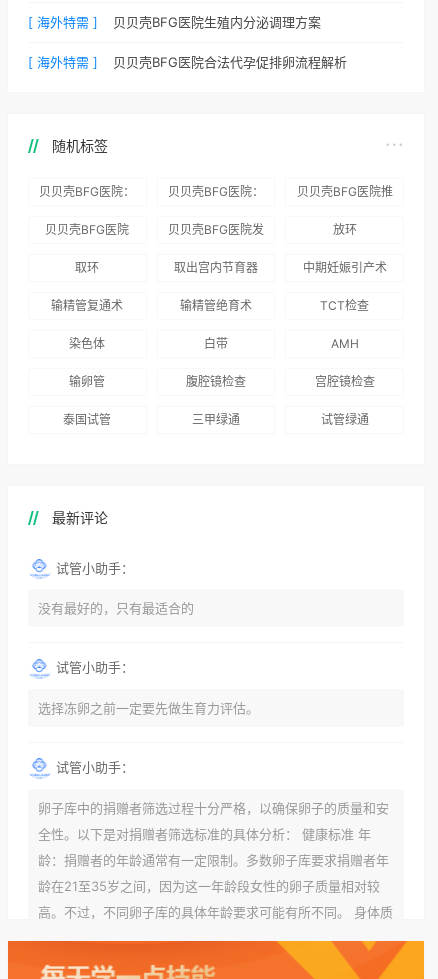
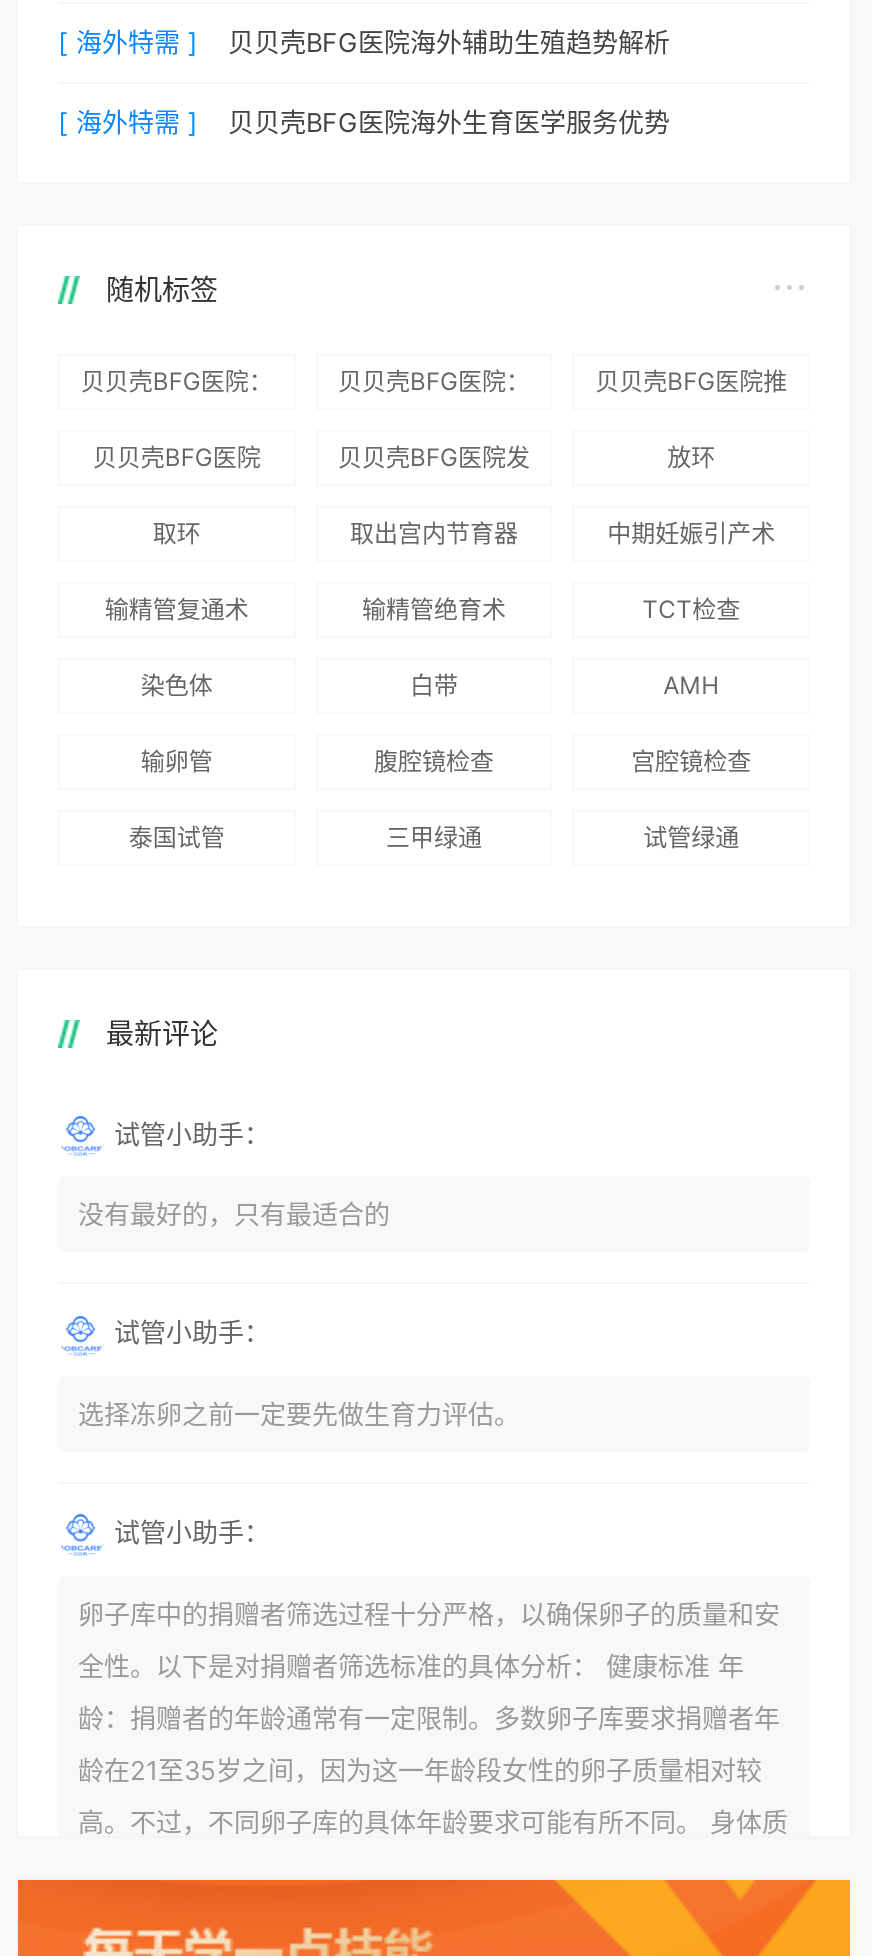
- 贝贝壳BFG医院生殖内分泌调理方案
+ 贝贝壳BFG医院海外辅助生殖趋势解析

- 贝贝壳BFG医院合法代孕促排卵流程解析
+ 贝贝壳BFG医院海外生育医学服务优势
